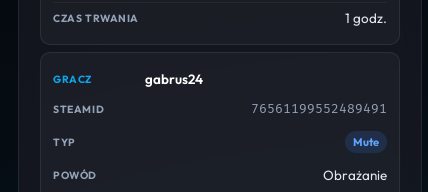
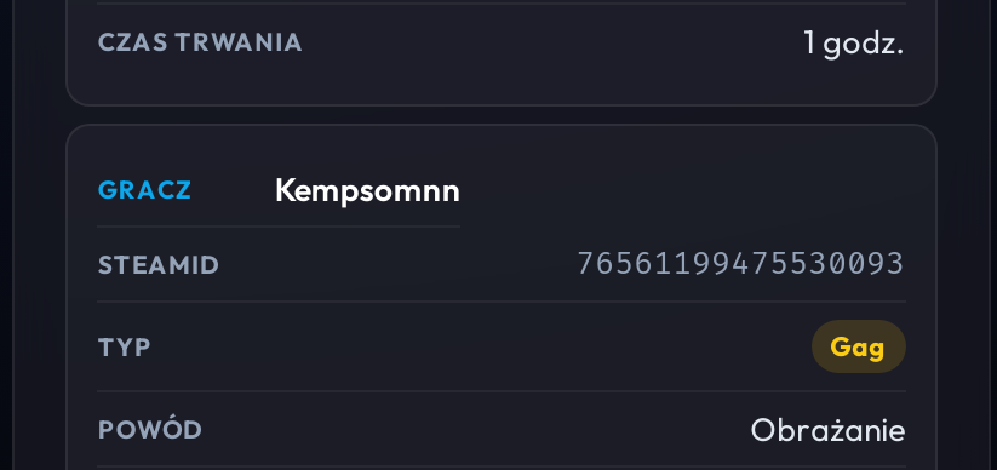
- gabrus24
+ Kempsomnn

- 76561199552489491
+ 76561199475530093

- Mute
+ Gag
